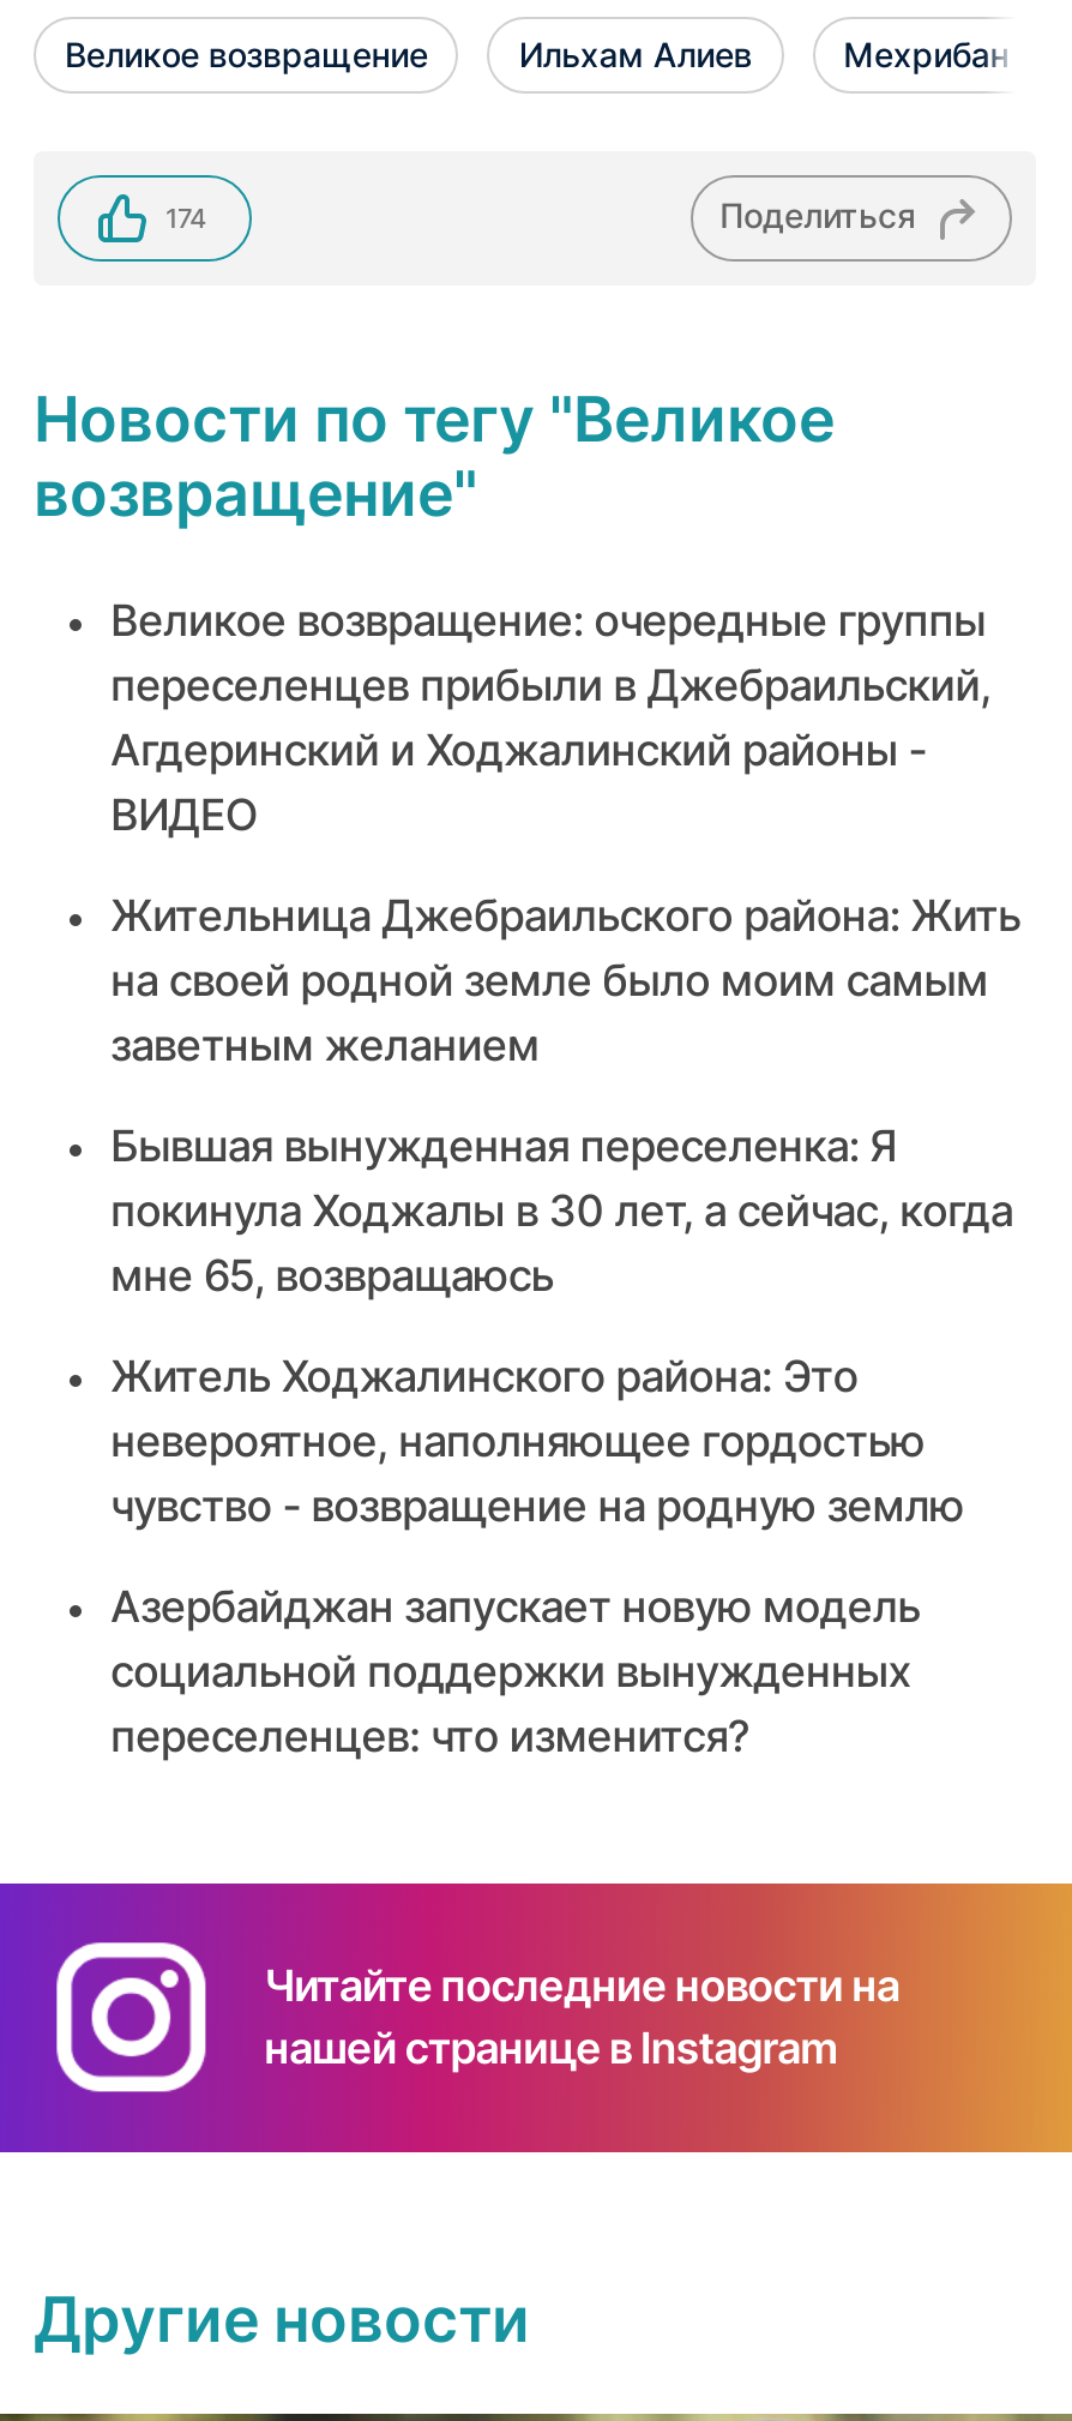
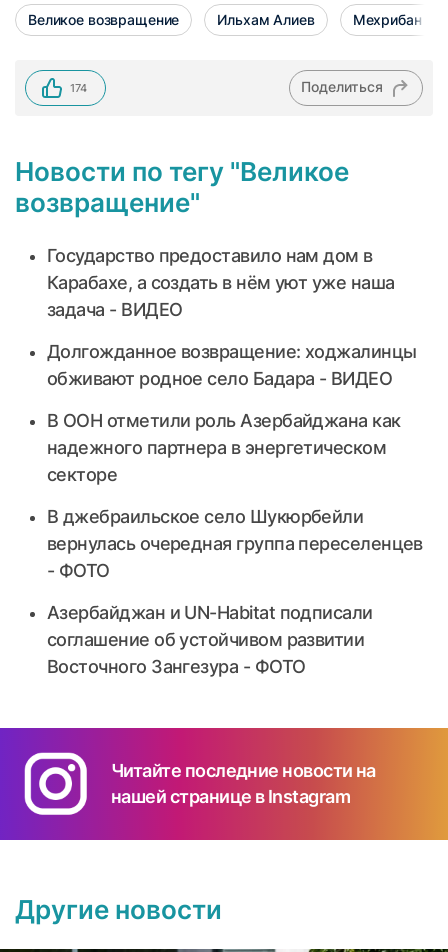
- Великое возвращение: очередные группы
- переселенцев прибыли в Джебраильский,
- Агдеринский и Ходжалинский районы -
- ВИДЕО
+ Государство предоставило нам дом в
+ Карабахе, а создать в нём уют уже наша
+ задача - ВИДЕО

- Жительница Джебраильского района: Жить
- на своей родной земле было моим самым
- заветным желанием
+ Долгожданное возвращение: ходжалинцы
+ обживают родное село Бадара - ВИДЕО

- Бывшая вынужденная переселенка: Я
- покинула Ходжалы в 30 лет, а сейчас, когда
- мне 65, возвращаюсь
+ В ООН отметили роль Азербайджана как
+ надежного партнера в энергетическом
+ секторе

- Житель Ходжалинского района: Это
- невероятное, наполняющее гордостью
- чувство - возвращение на родную землю
+ В джебраильское село Шукюрбейли
+ вернулась очередная группа переселенцев
+ - ФОТО

- Азербайджан запускает новую модель
- социальной поддержки вынужденных
- переселенцев: что изменится?
+ Азербайджан и UN-Habitat подписали
+ соглашение об устойчивом развитии
+ Восточного Зангезура - ФОТО
